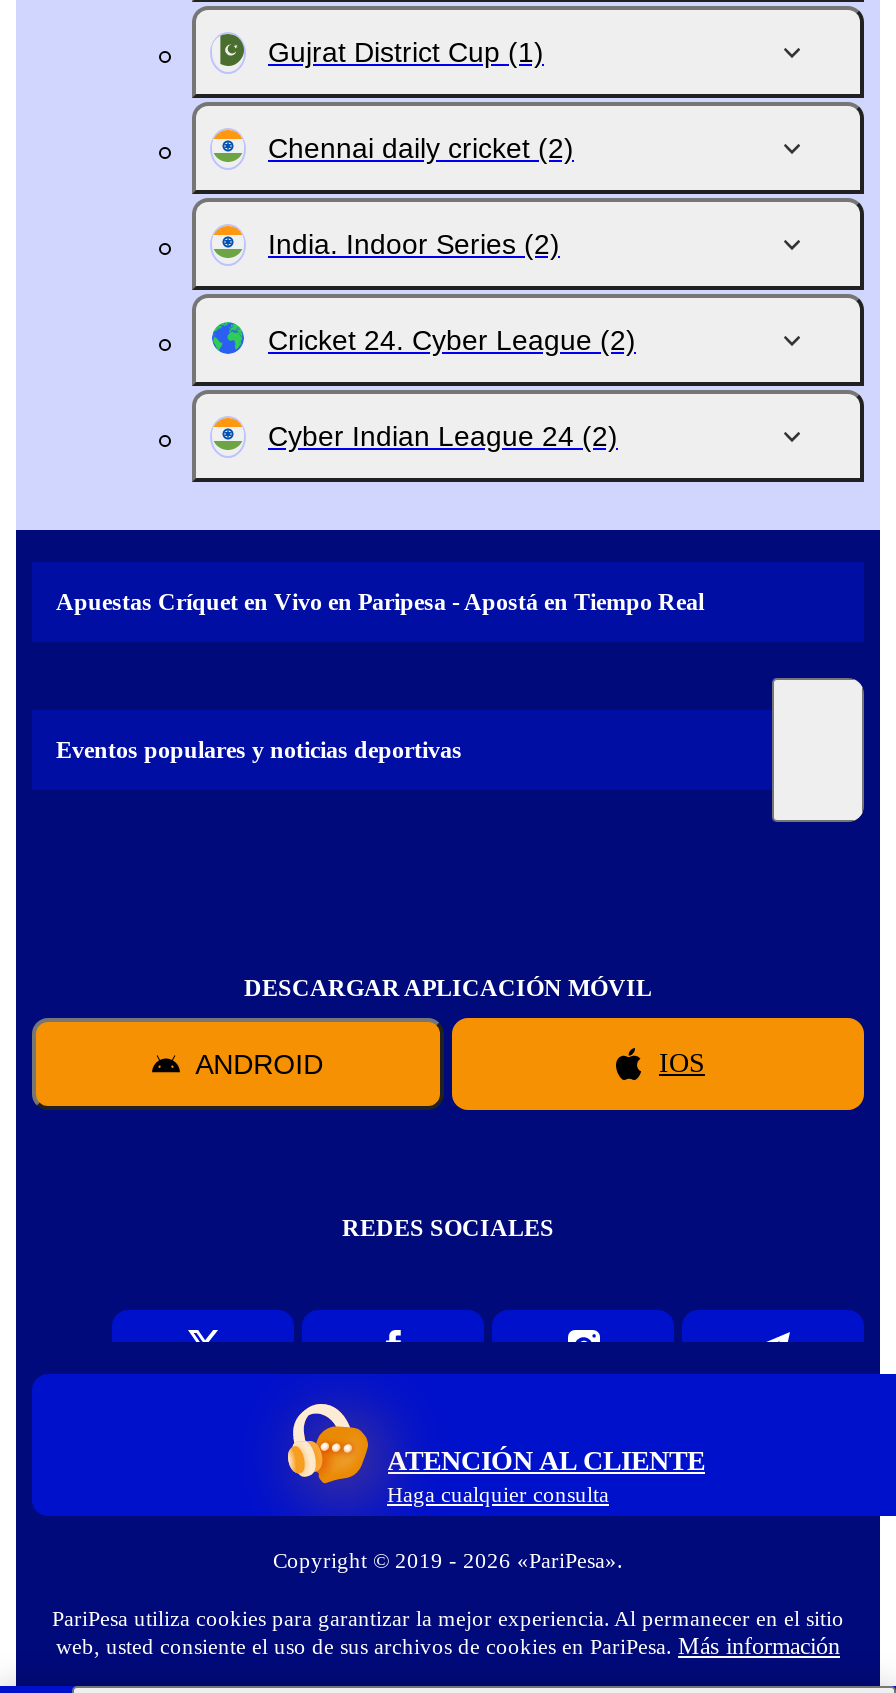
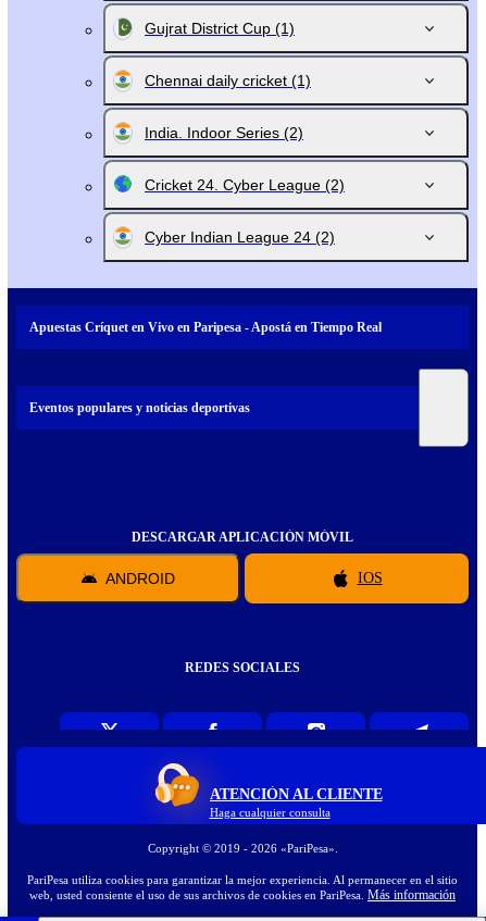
- Chennai daily cricket (2)
+ Chennai daily cricket (1)
